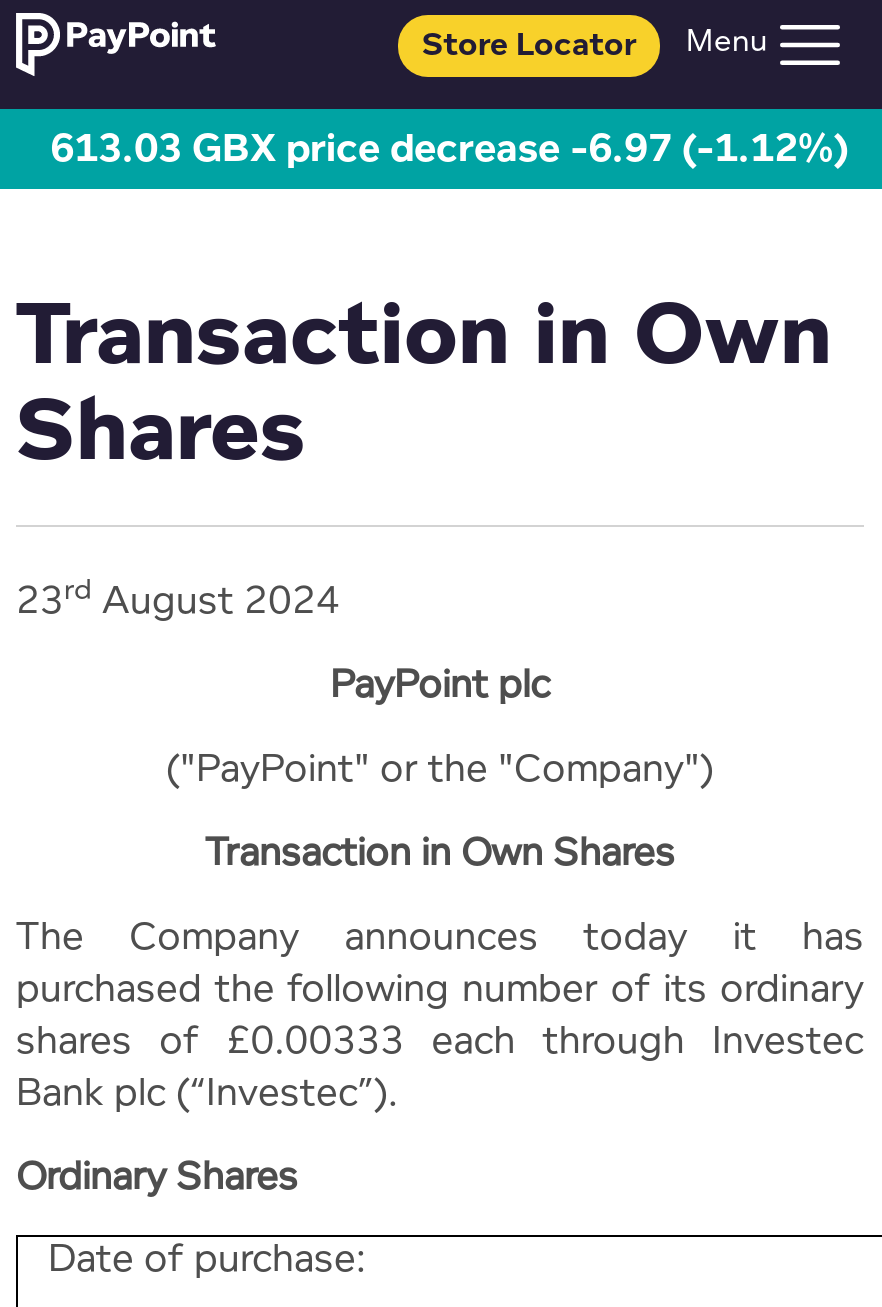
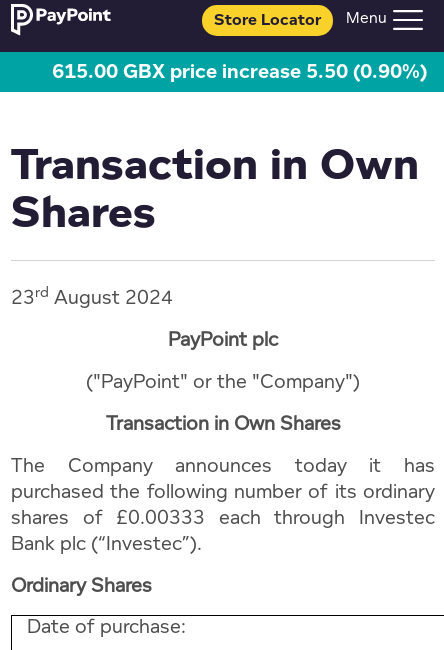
- 613.03 GBX price decrease -6.97 (-1.12%)
+ 615.00 GBX price increase 5.50 (0.90%)
